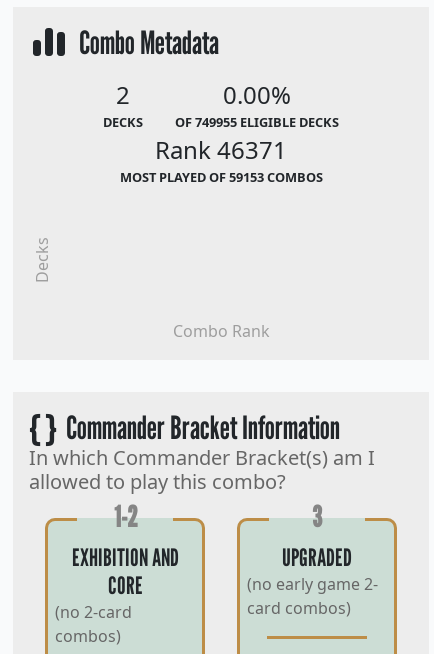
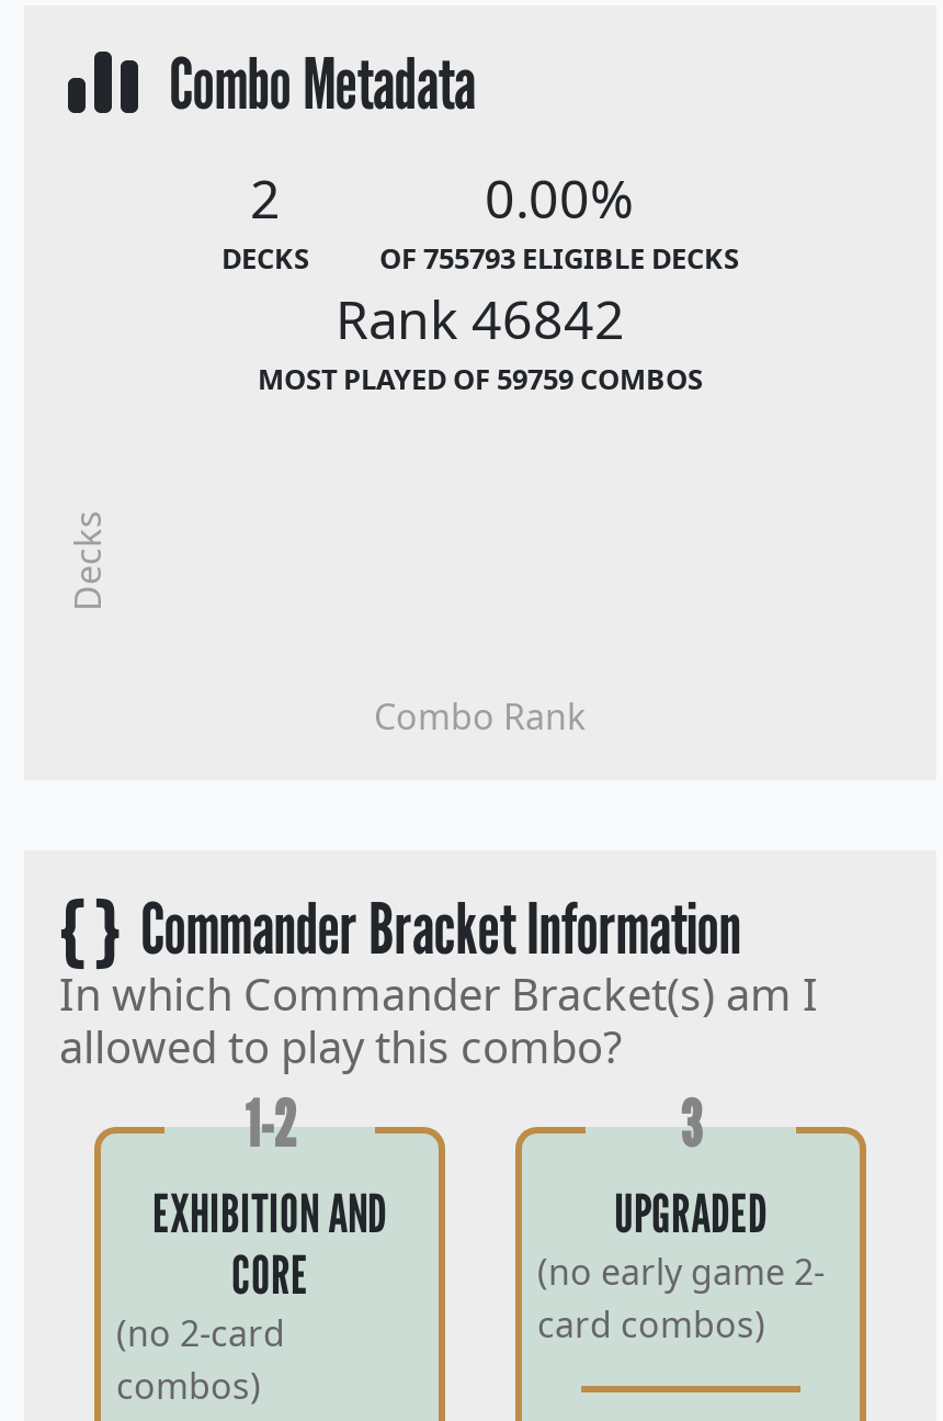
- OF 749955 ELIGIBLE DECKS
+ OF 755793 ELIGIBLE DECKS

- Rank 46371
+ Rank 46842

- MOST PLAYED OF 59153 COMBOS
+ MOST PLAYED OF 59759 COMBOS
